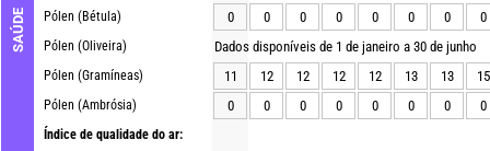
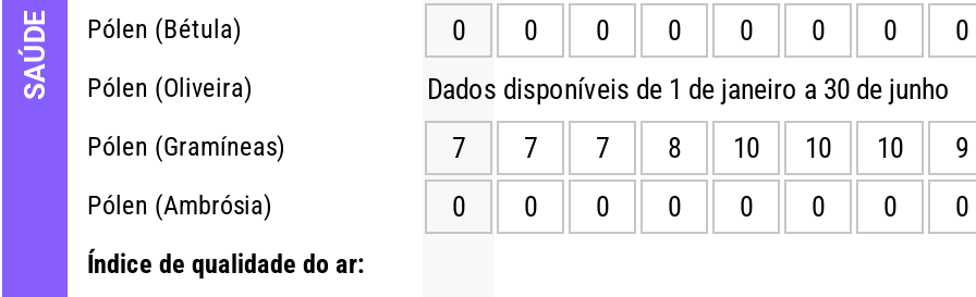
- 11
+ 7

- 12
+ 7

- 12
+ 7

- 12
+ 8

- 12
+ 10

- 13
+ 10

- 13
+ 10

- 15
+ 9
